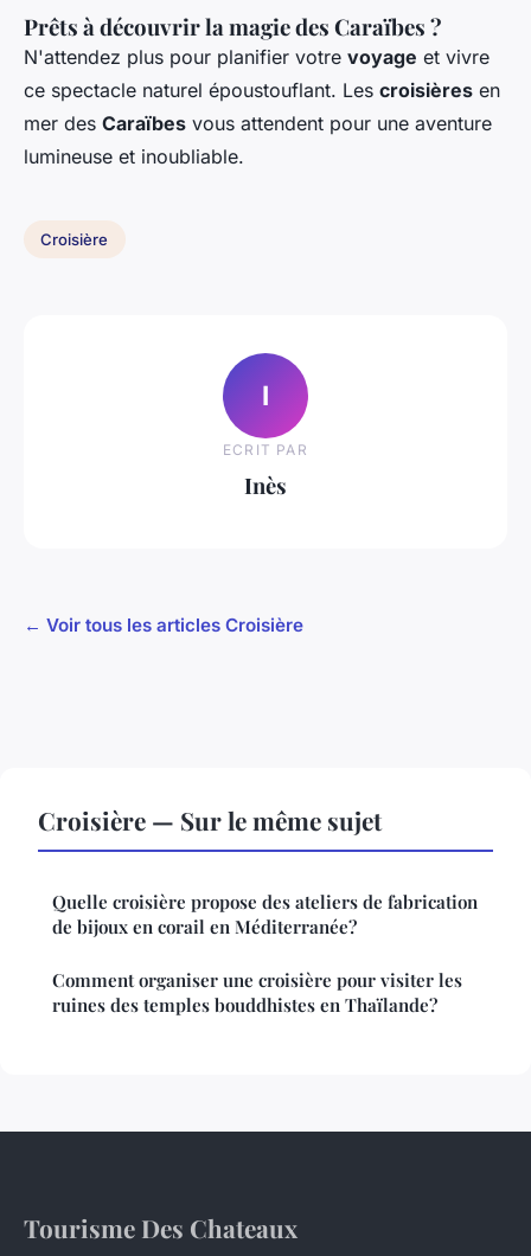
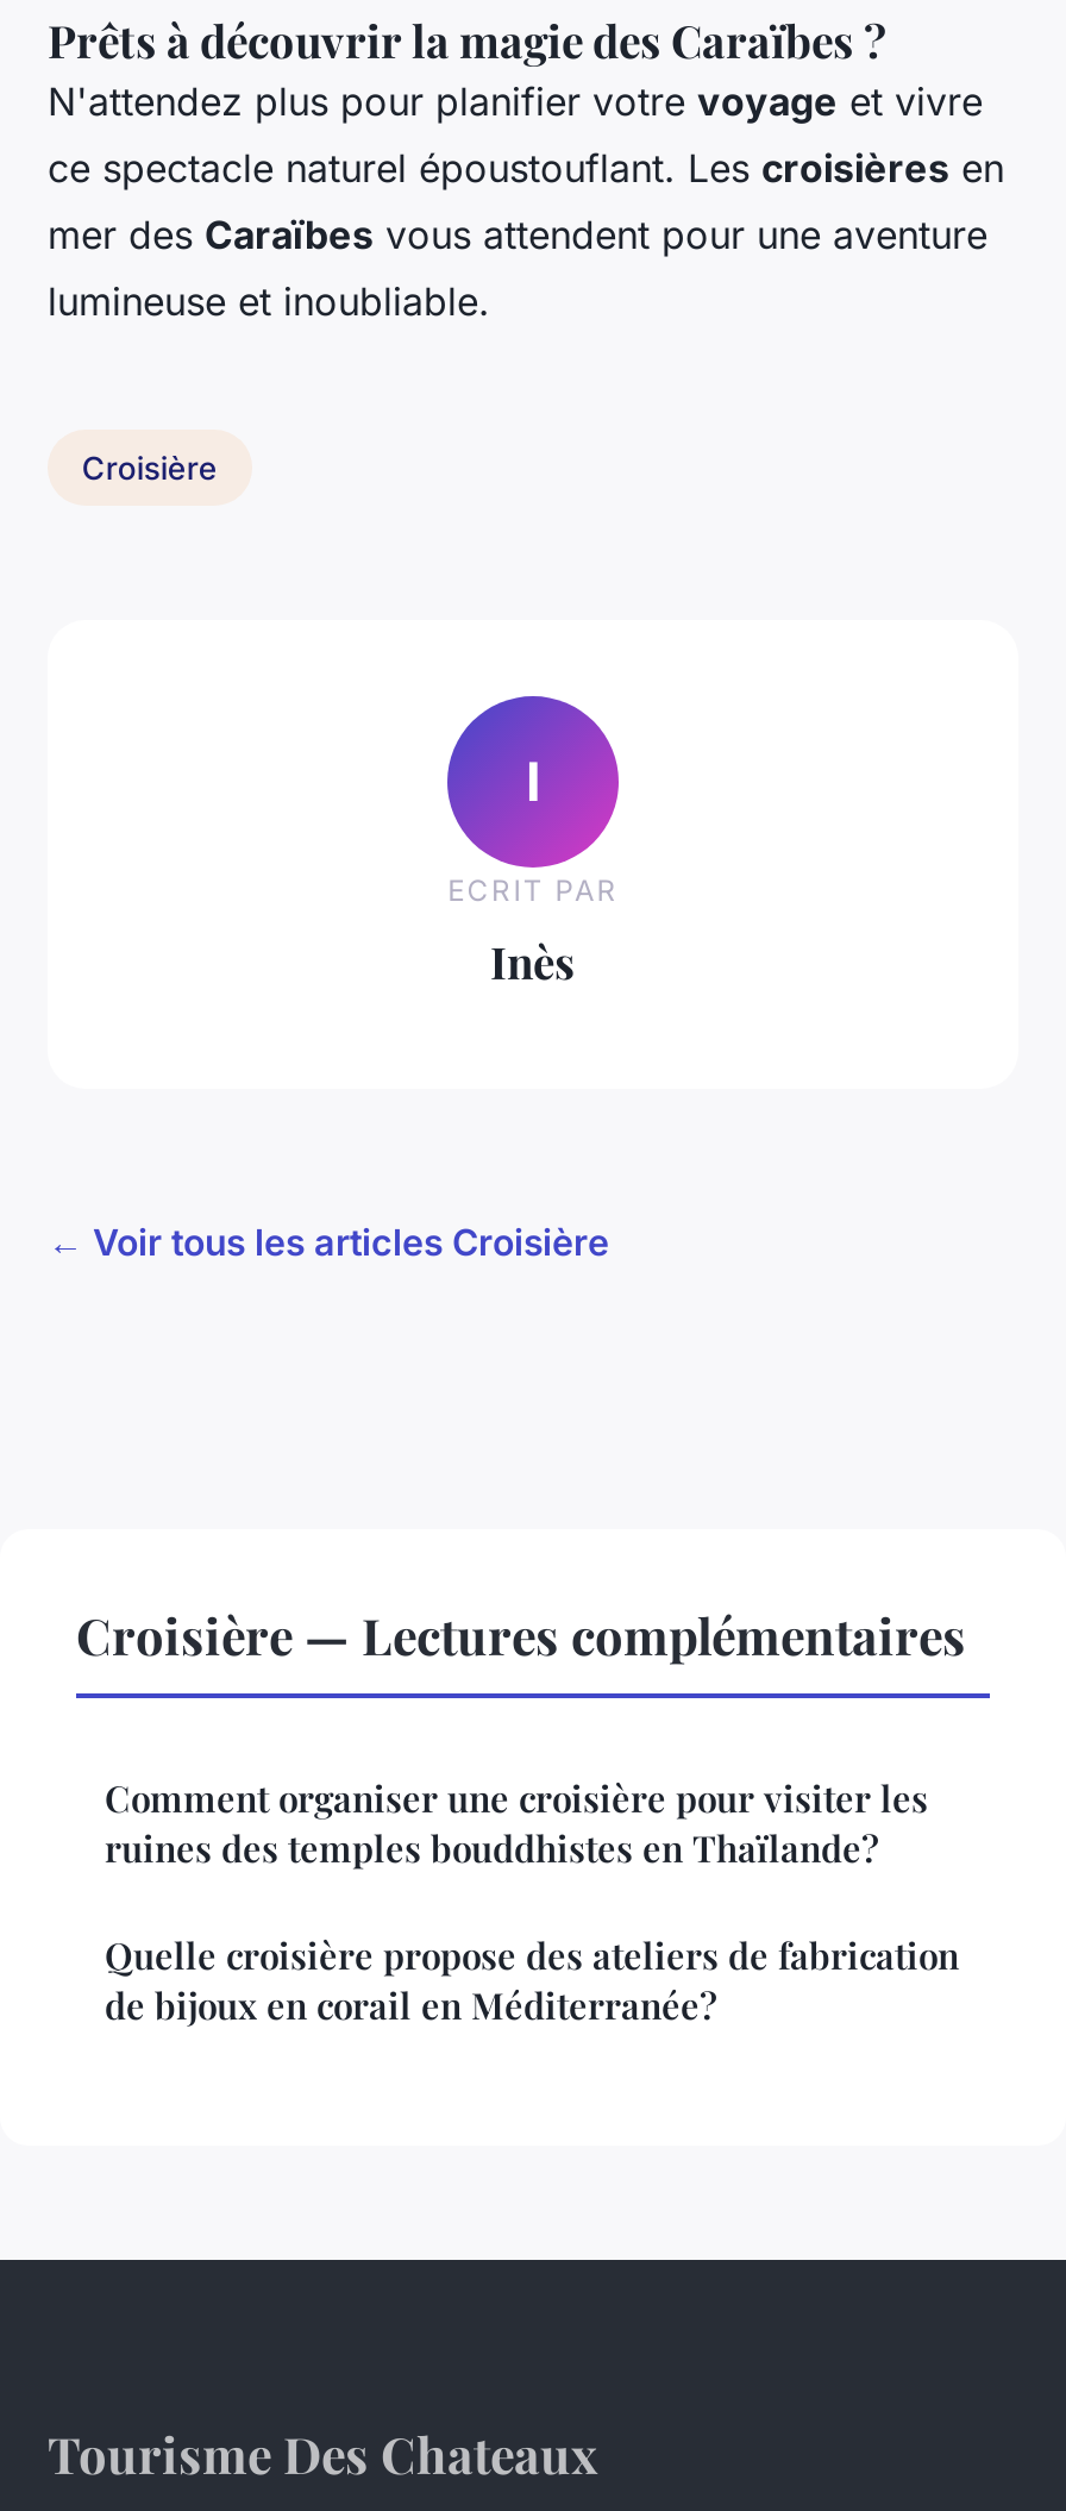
- Croisière — Sur le même sujet
+ Croisière — Lectures complémentaires

moved down: Quelle croisière propose des ateliers de fabrication | de bijoux en corail en Méditerranée?

moved up: Comment organiser une croisière pour visiter les | ruines des temples bouddhistes en Thaïlande?
